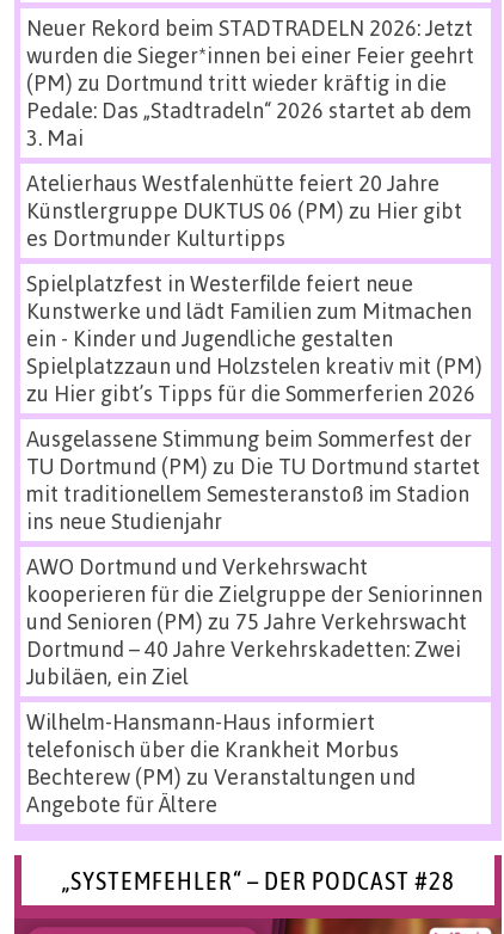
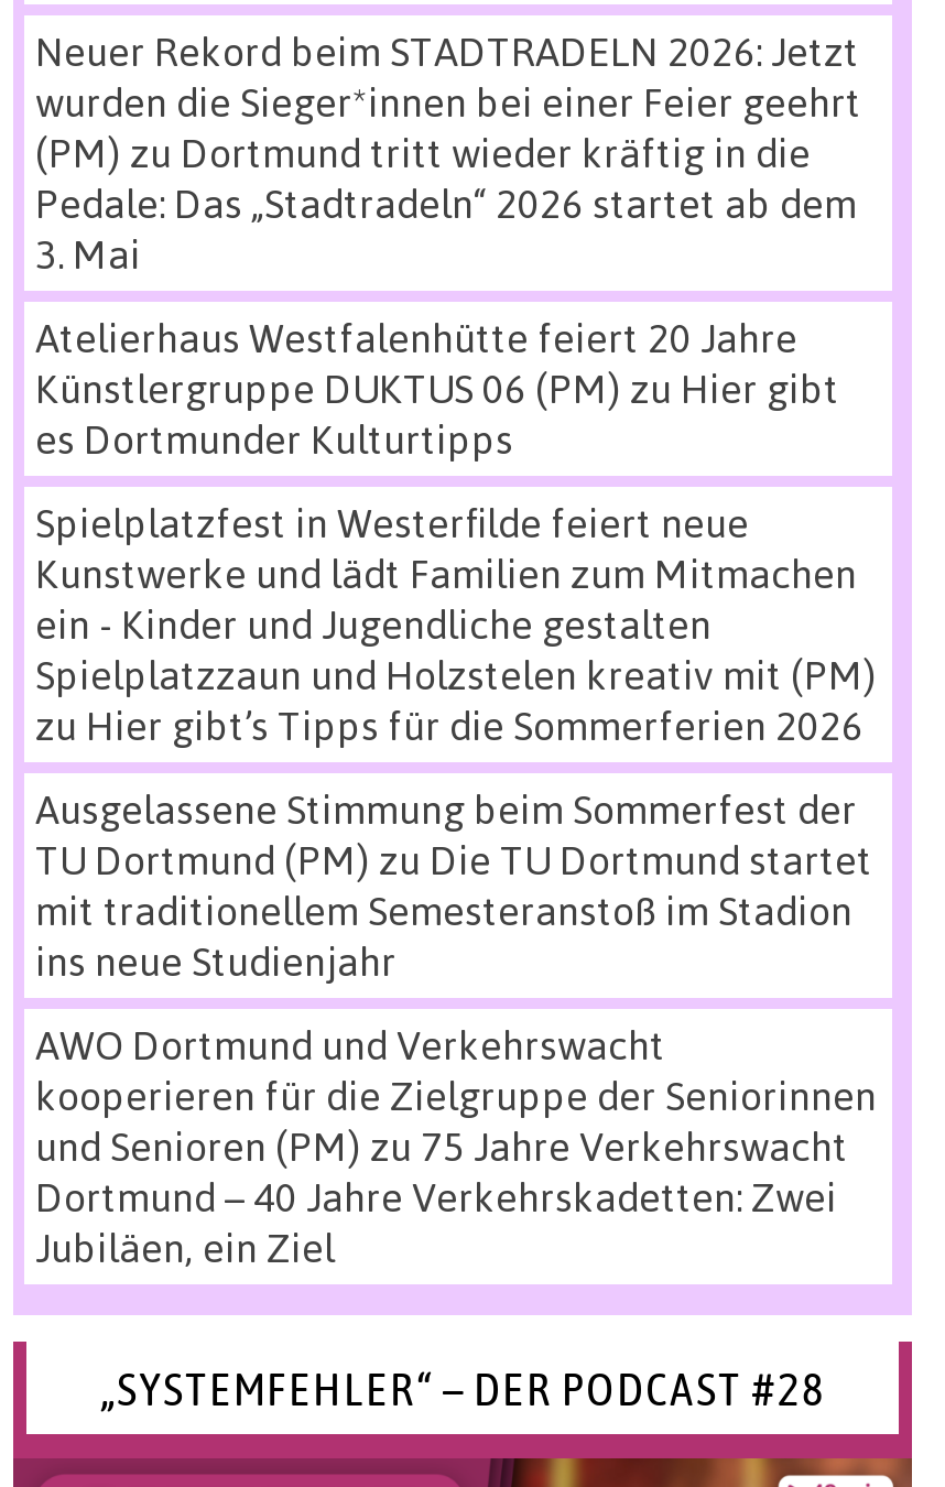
- Wilhelm-Hansmann-Haus informiert
- telefonisch über die Krankheit Morbus
- Bechterew (PM) zu Veranstaltungen und
- Angebote für Ältere
